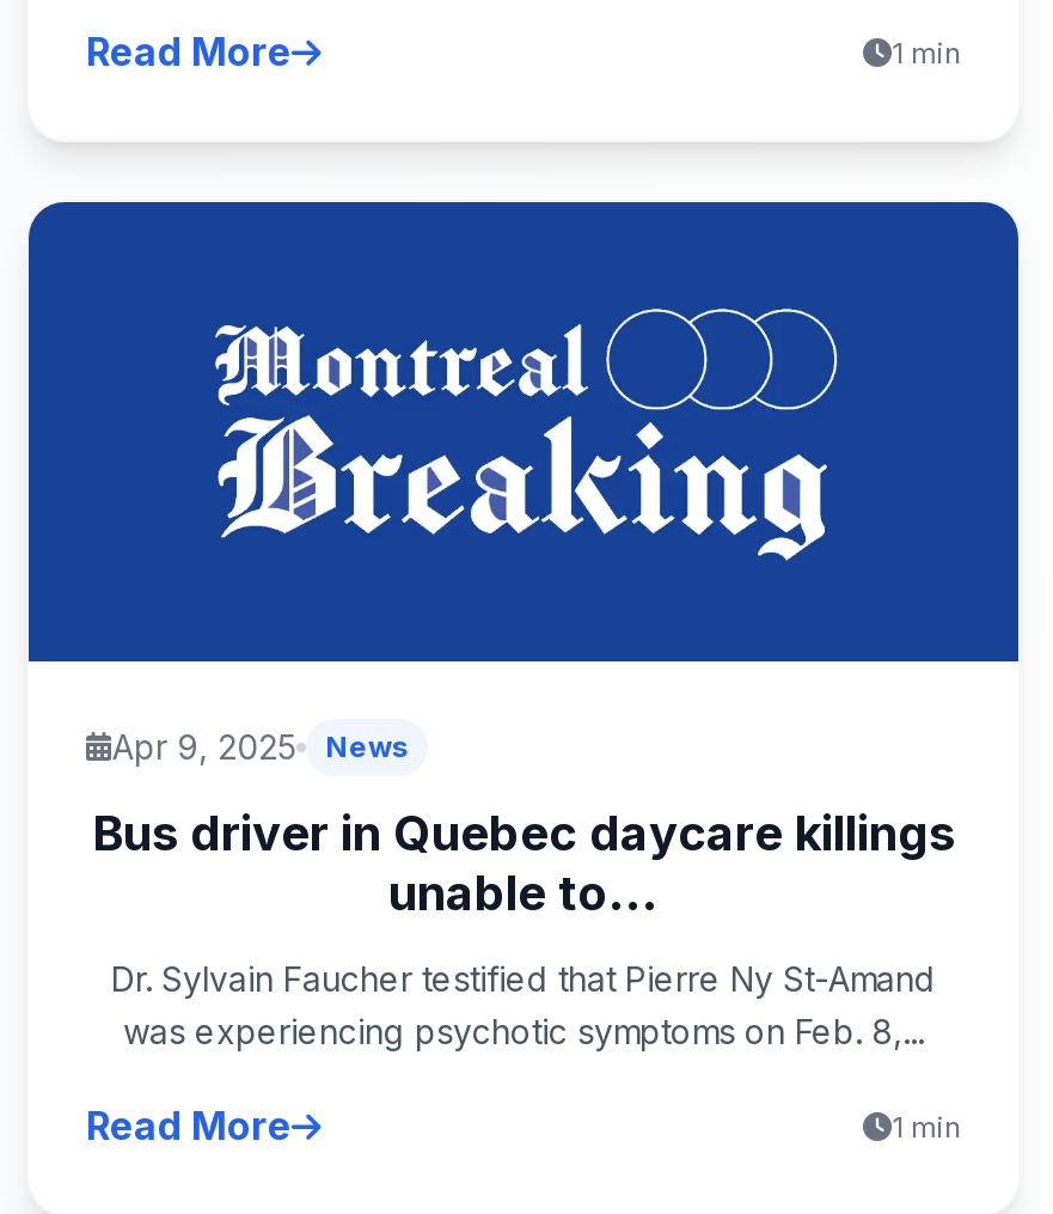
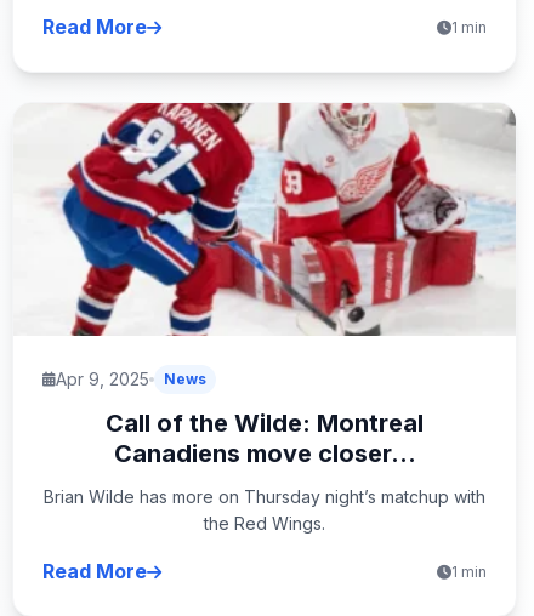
- [image]
+ [image]

- Bus driver in Quebec daycare killings
- unable to...
+ Call of the Wilde: Montreal
+ Canadiens move closer...

- Dr. Sylvain Faucher testified that Pierre Ny St-Amand
- was experiencing psychotic symptoms on Feb. 8,...
+ Brian Wilde has more on Thursday night’s matchup with
+ the Red Wings.
